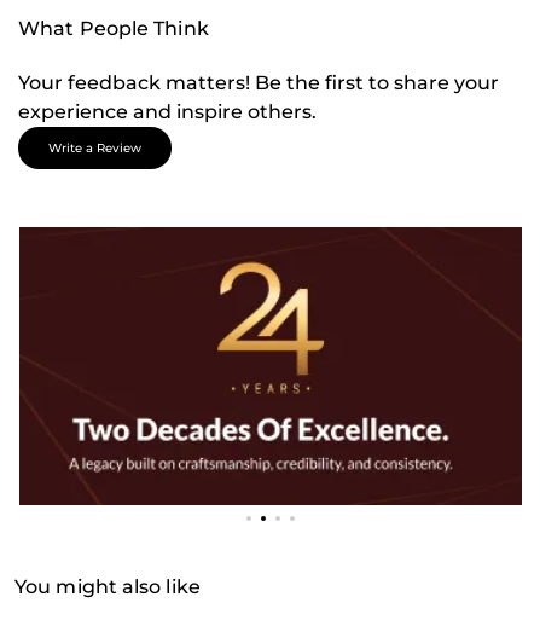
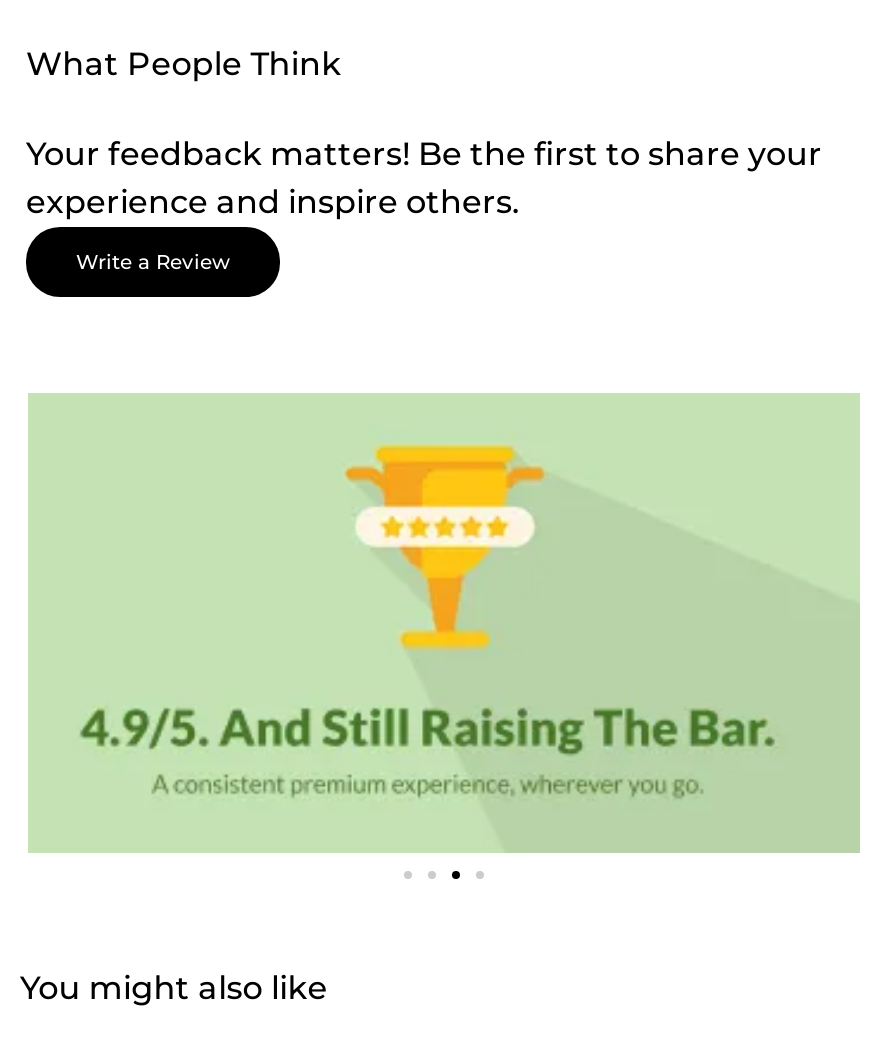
- [image]
+ [image]
